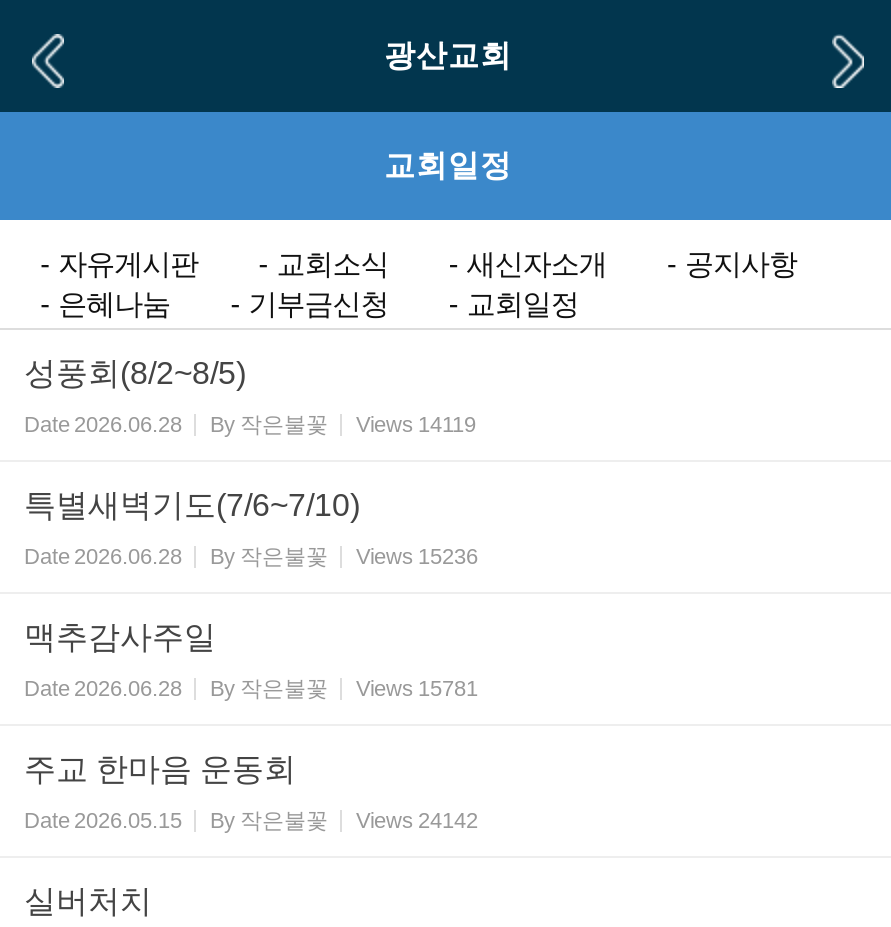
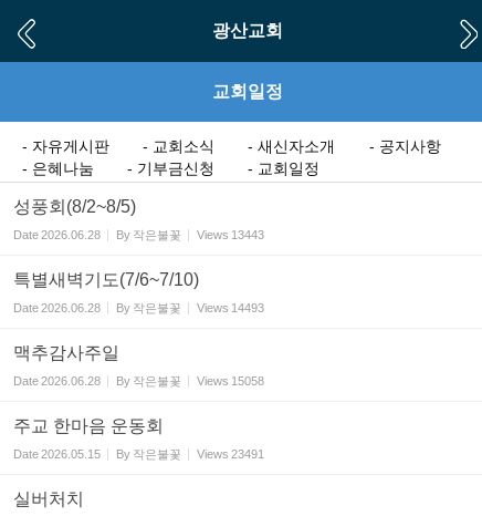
- Date 2026.06.28 By 작은불꽃 Views 14119
+ Date 2026.06.28 By 작은불꽃 Views 13443

- Date 2026.06.28 By 작은불꽃 Views 15236
+ Date 2026.06.28 By 작은불꽃 Views 14493

- Date 2026.06.28 By 작은불꽃 Views 15781
+ Date 2026.06.28 By 작은불꽃 Views 15058

- Date 2026.05.15 By 작은불꽃 Views 24142
+ Date 2026.05.15 By 작은불꽃 Views 23491
